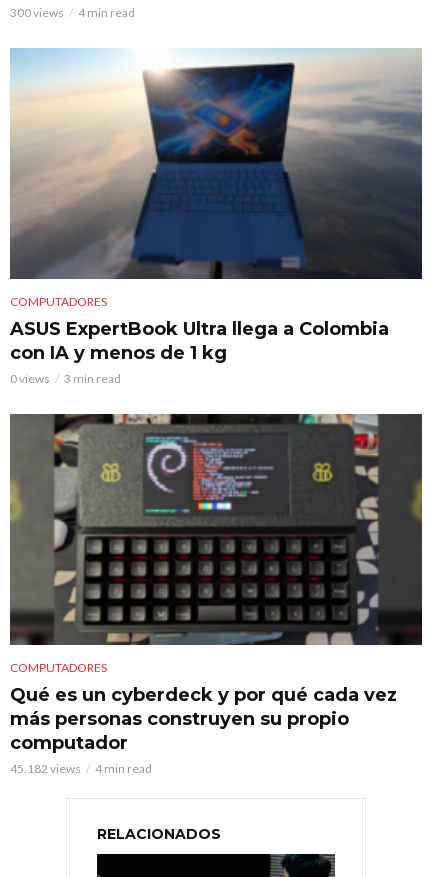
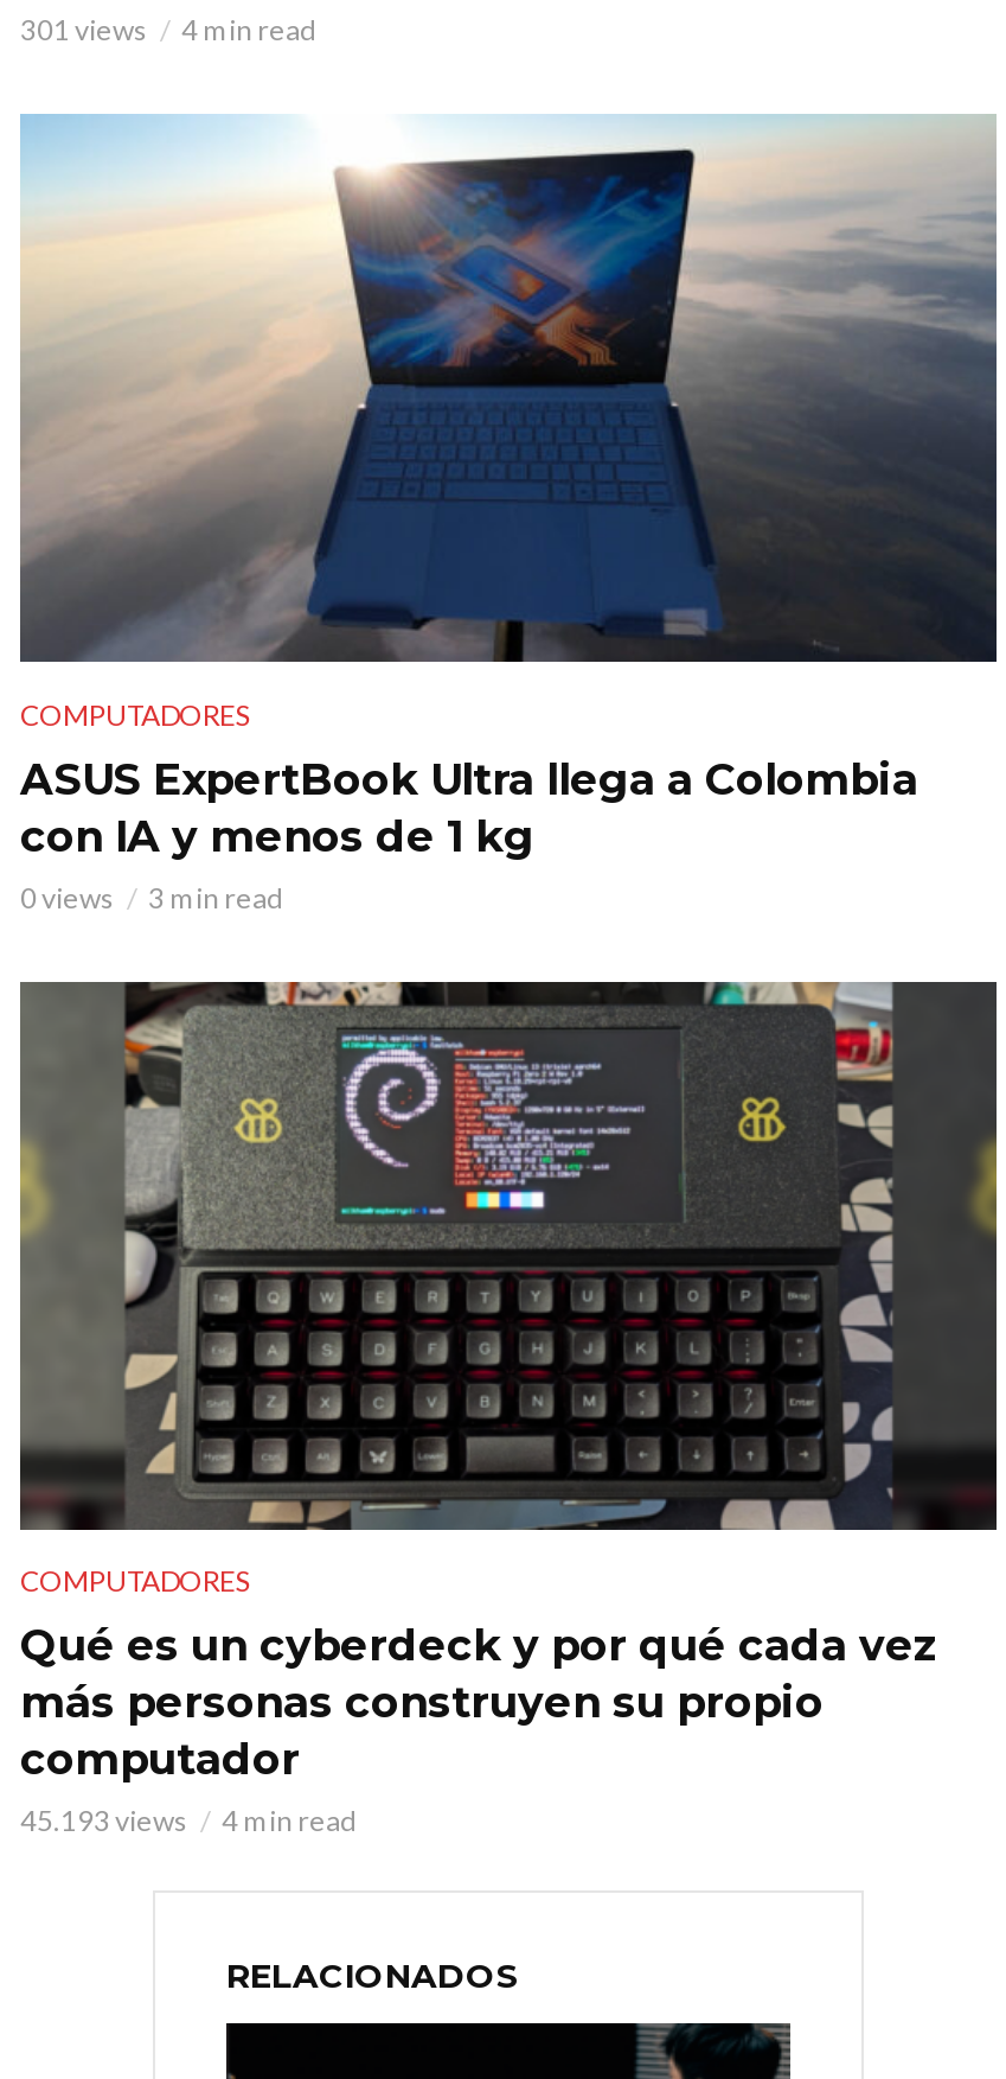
- 300 views 4 min read
+ 301 views 4 min read

- 45.182 views 4 min read
+ 45.193 views 4 min read
